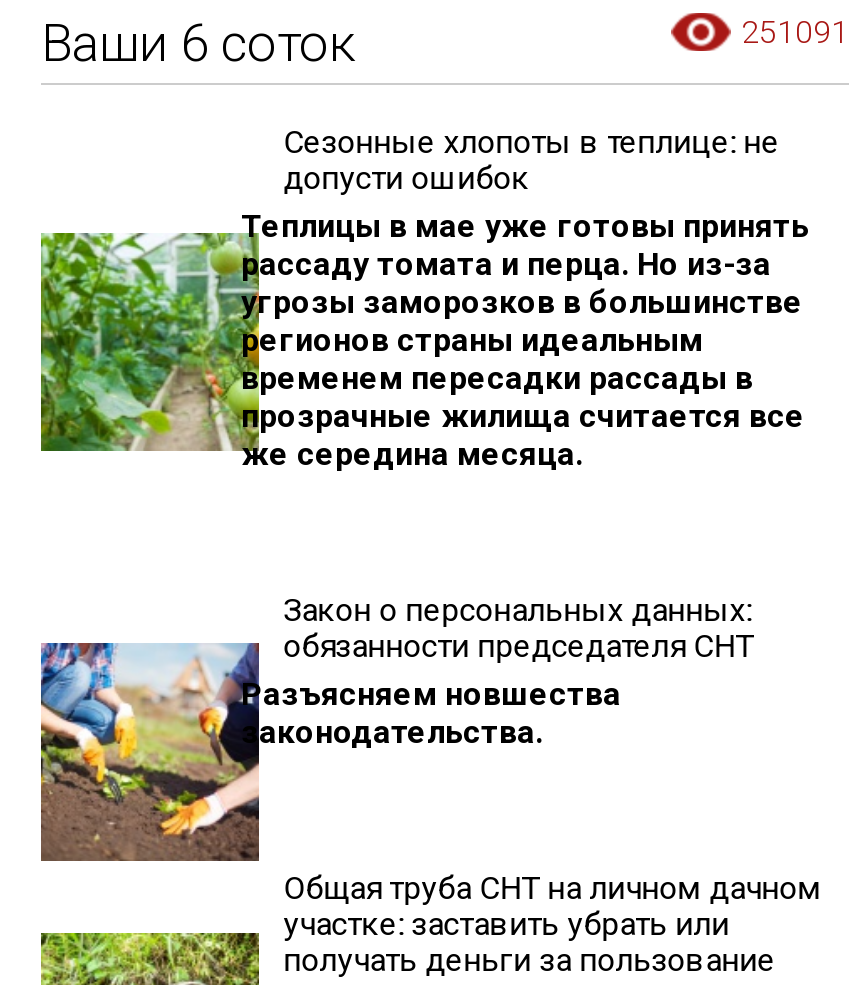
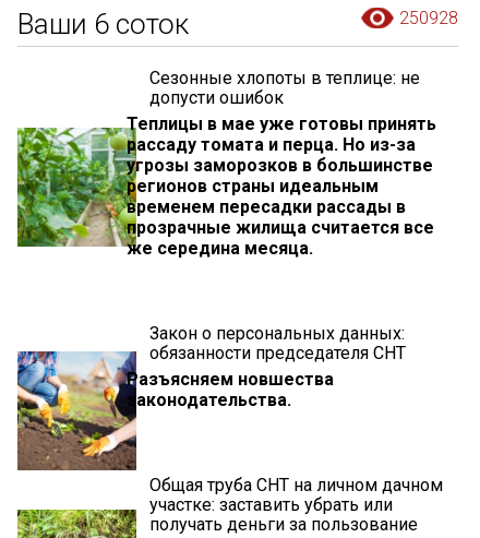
- 251091
+ 250928
